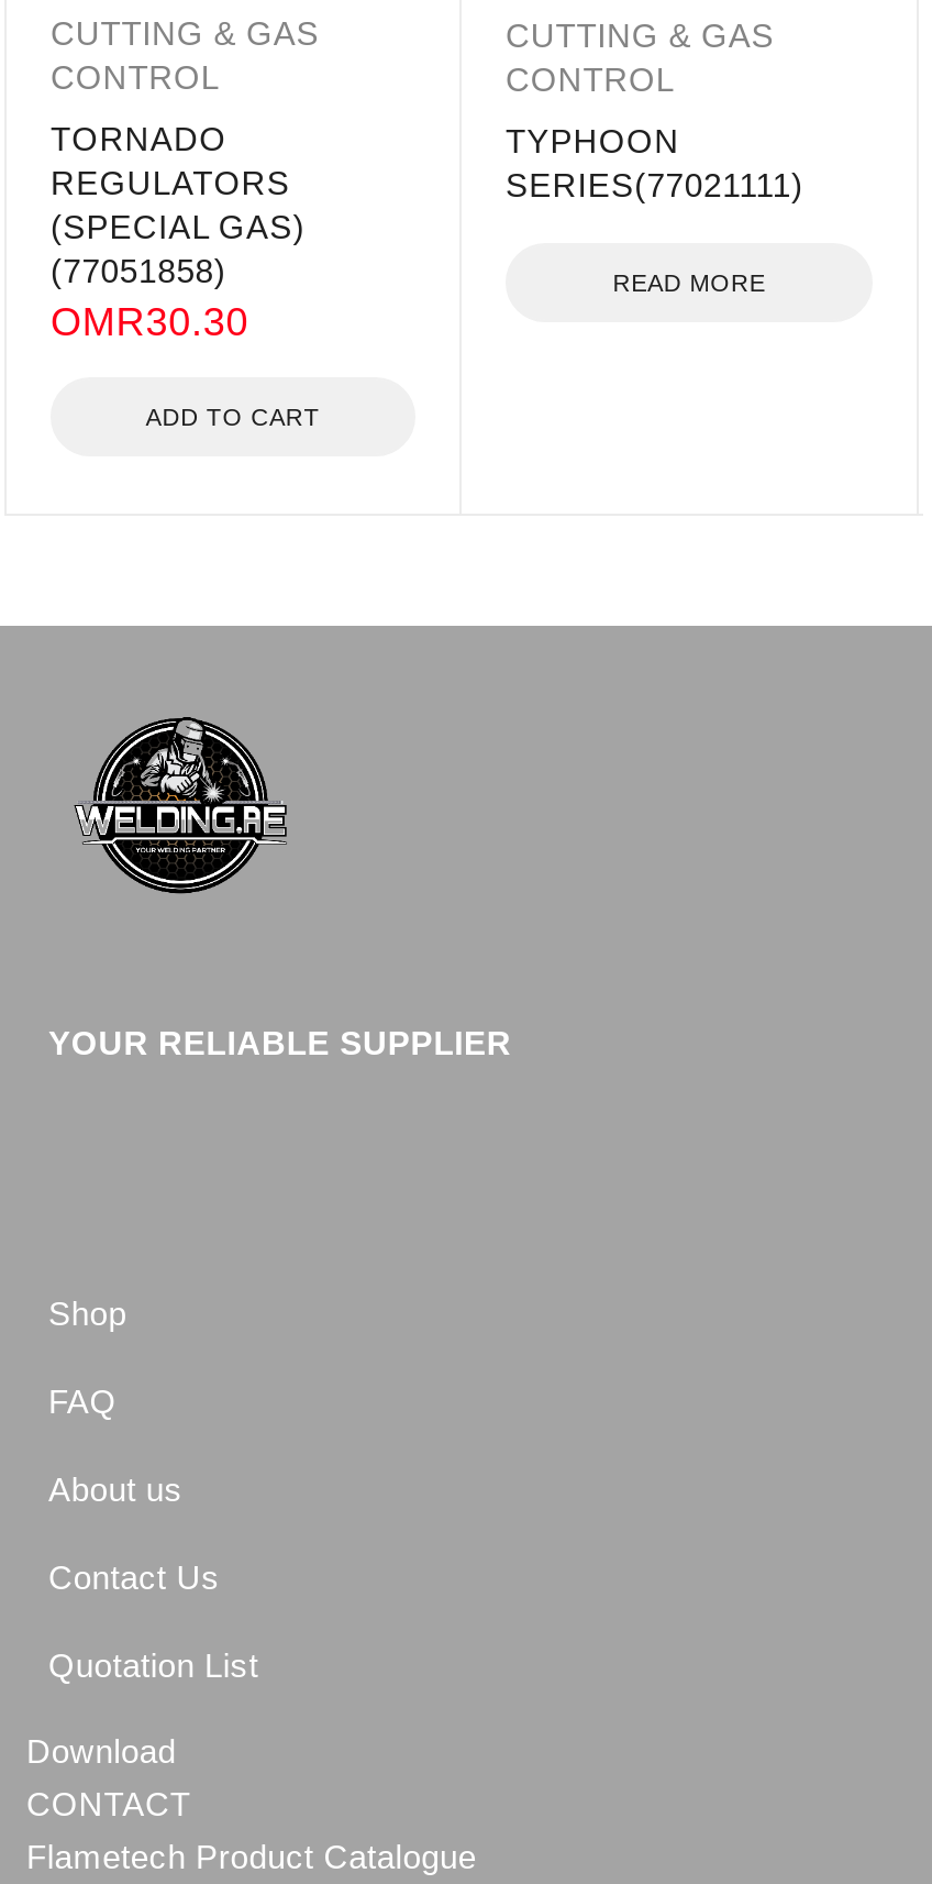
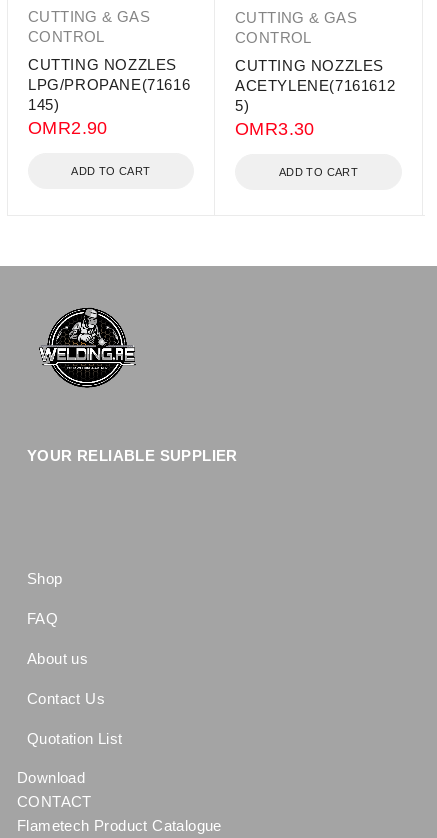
- TORNADO
- REGULATORS
- (SPECIAL GAS)
- (77051858)
- OMR30.30
+ CUTTING NOZZLES
+ LPG/PROPANE(71616
+ 145)
+ OMR2.90

- TYPHOON
- SERIES(77021111)
+ CUTTING NOZZLES
+ ACETYLENE(7161612
+ 5)
+ OMR3.30

- READ MORE
+ ADD TO CART
